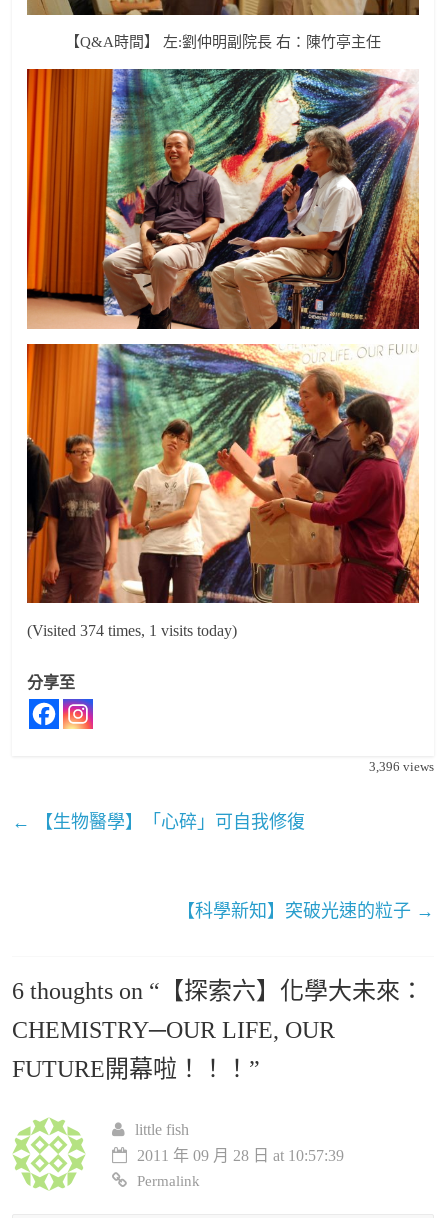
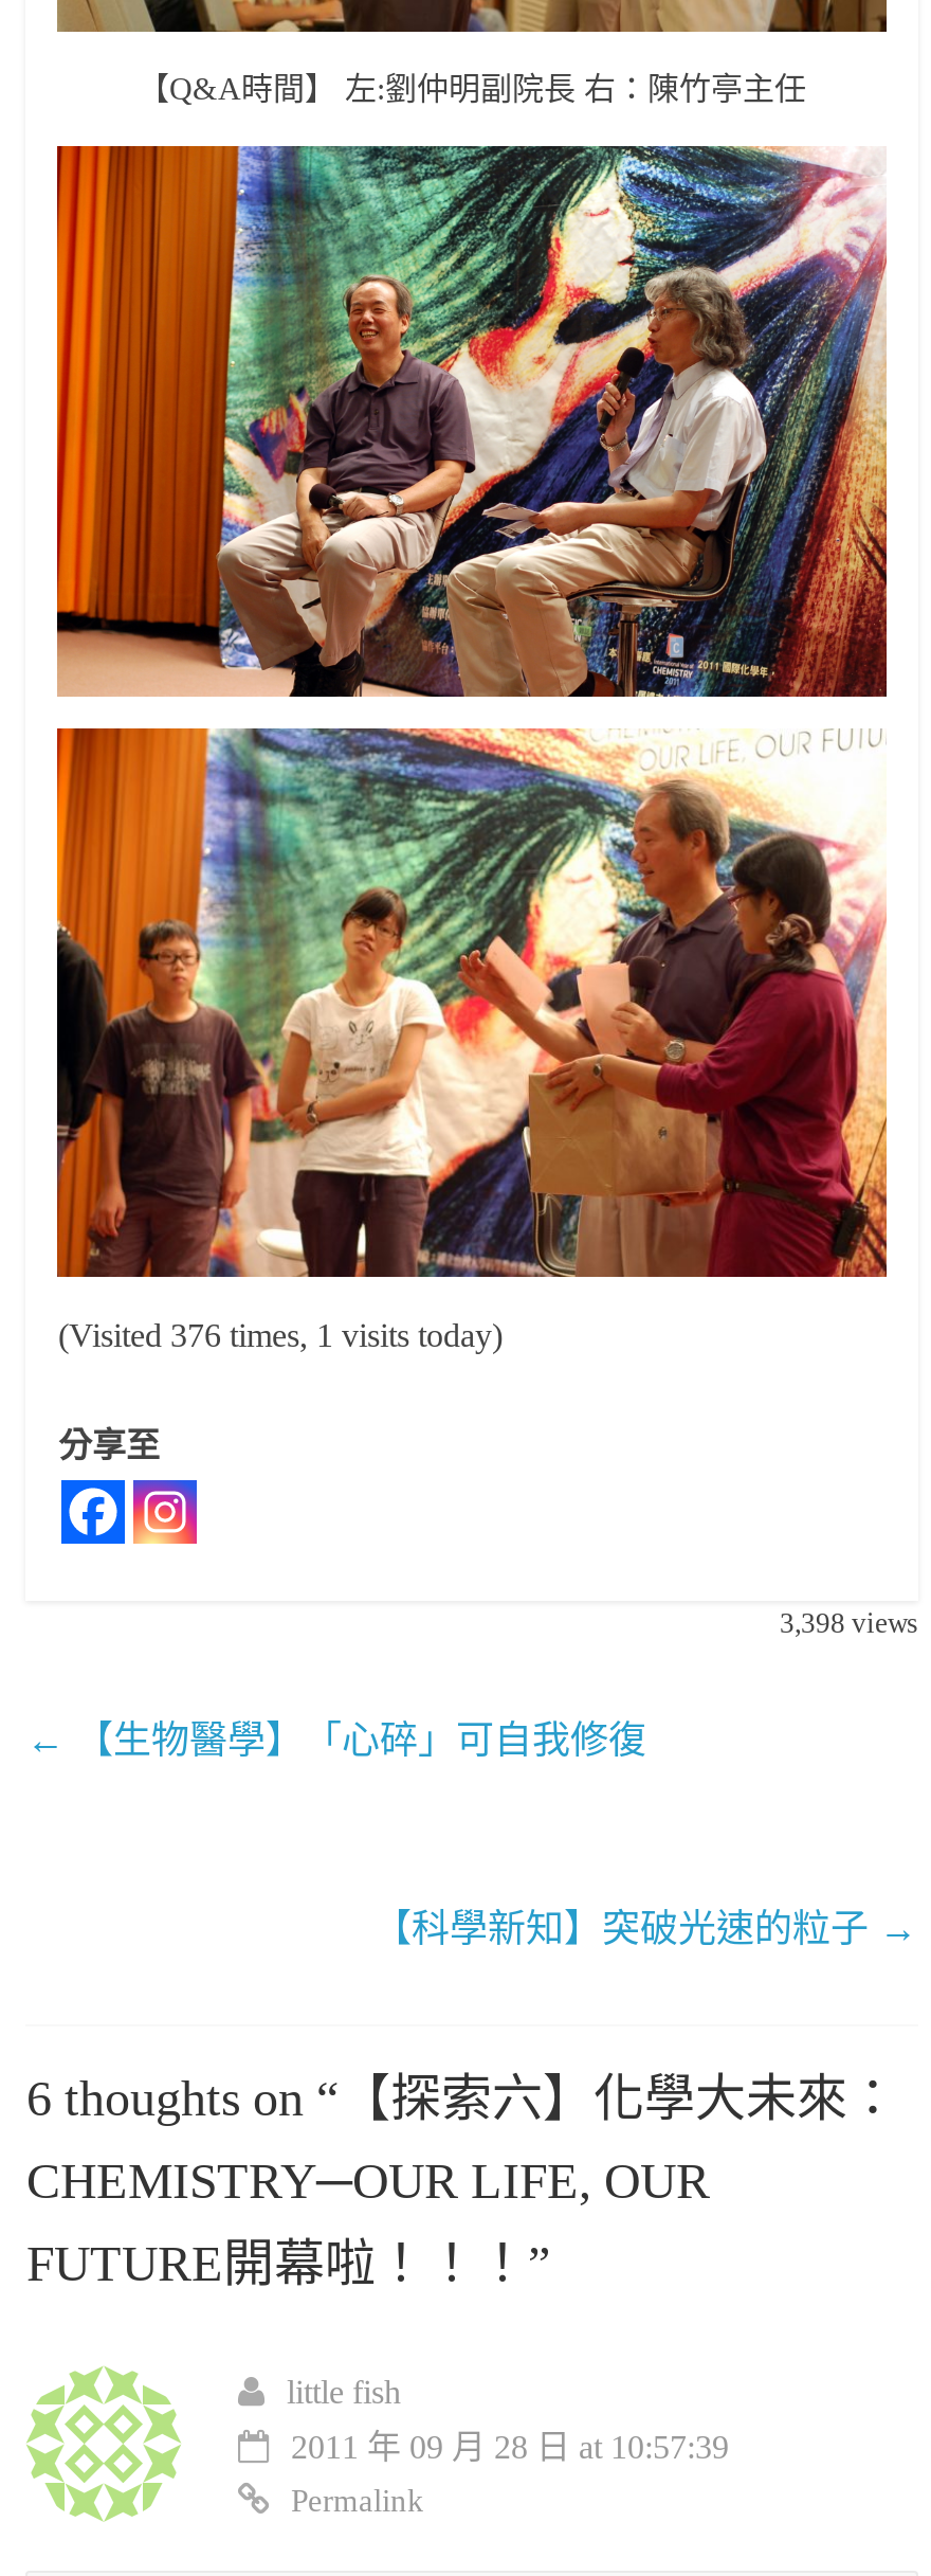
- (Visited 374 times, 1 visits today)
+ (Visited 376 times, 1 visits today)

- 3,396 views
+ 3,398 views
